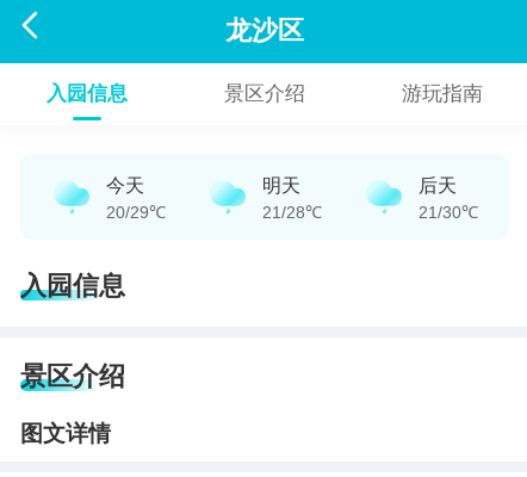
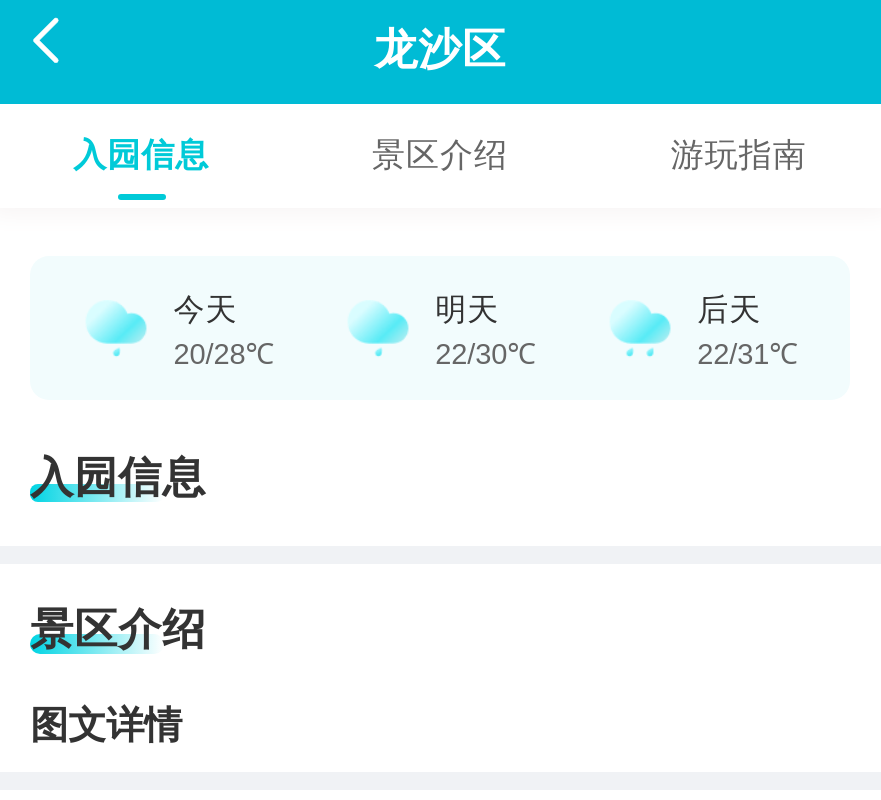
- 20/29℃
+ 20/28℃

- 21/28℃
+ 22/30℃

- 21/30℃
+ 22/31℃
